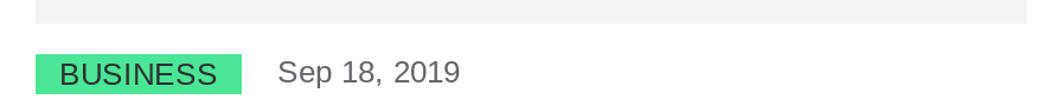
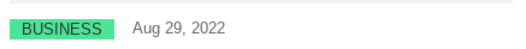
- BUSINESS Sep 18, 2019
+ BUSINESS Aug 29, 2022
